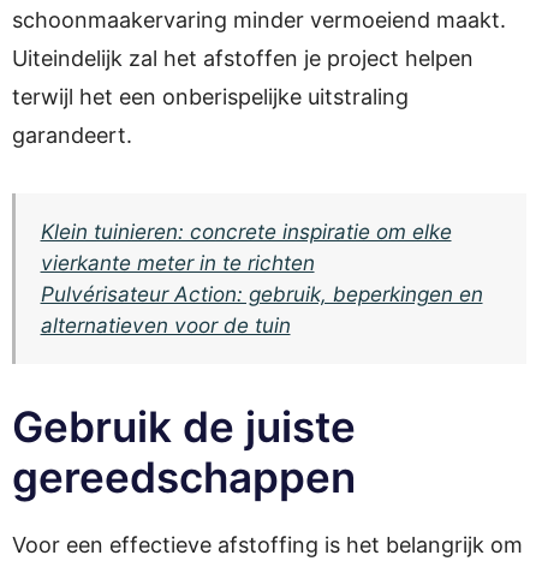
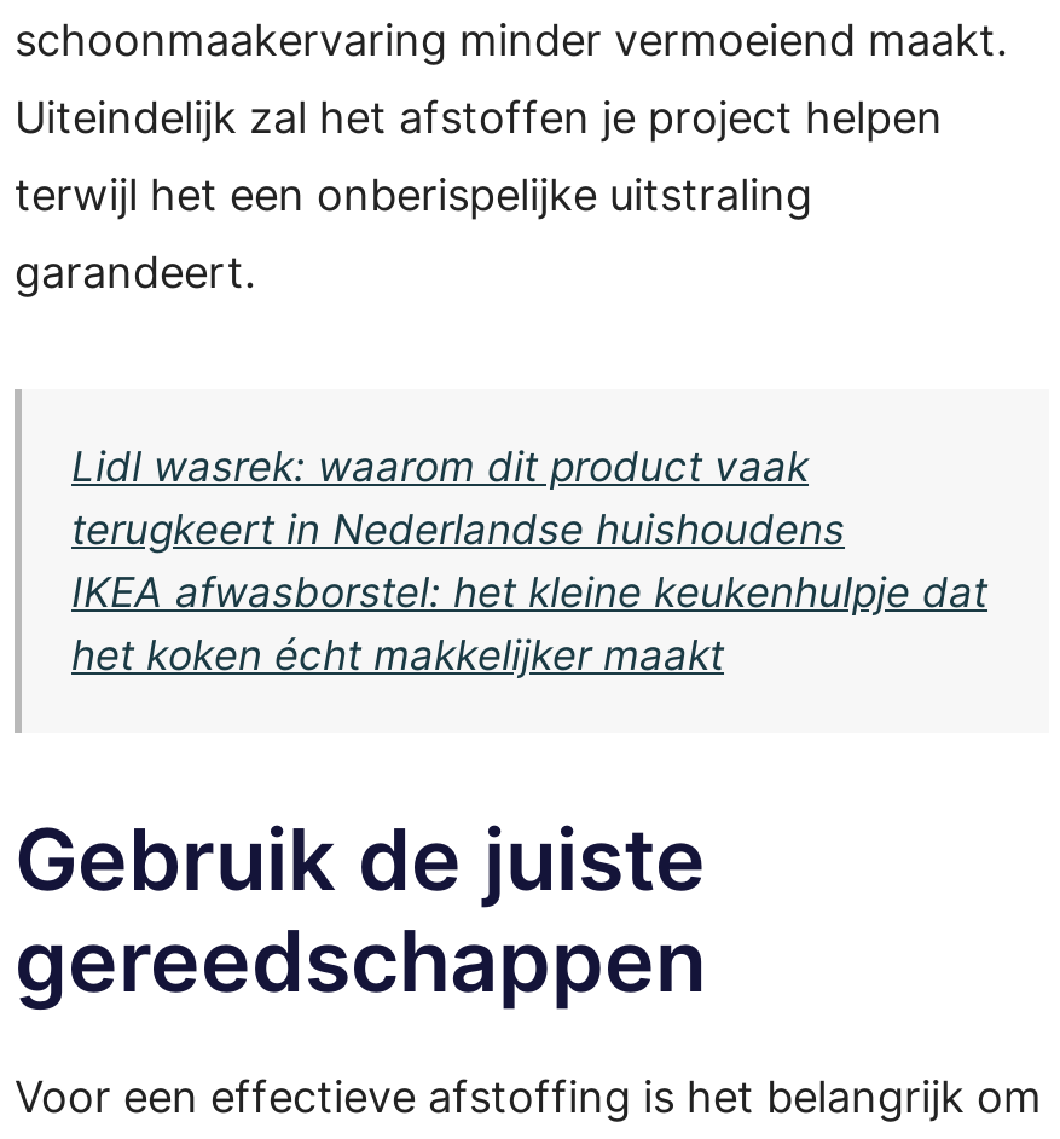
- Klein tuinieren: concrete inspiratie om elke
- vierkante meter in te richten
- Pulvérisateur Action: gebruik, beperkingen en
- alternatieven voor de tuin
+ Lidl wasrek: waarom dit product vaak
+ terugkeert in Nederlandse huishoudens
+ IKEA afwasborstel: het kleine keukenhulpje dat
+ het koken écht makkelijker maakt
